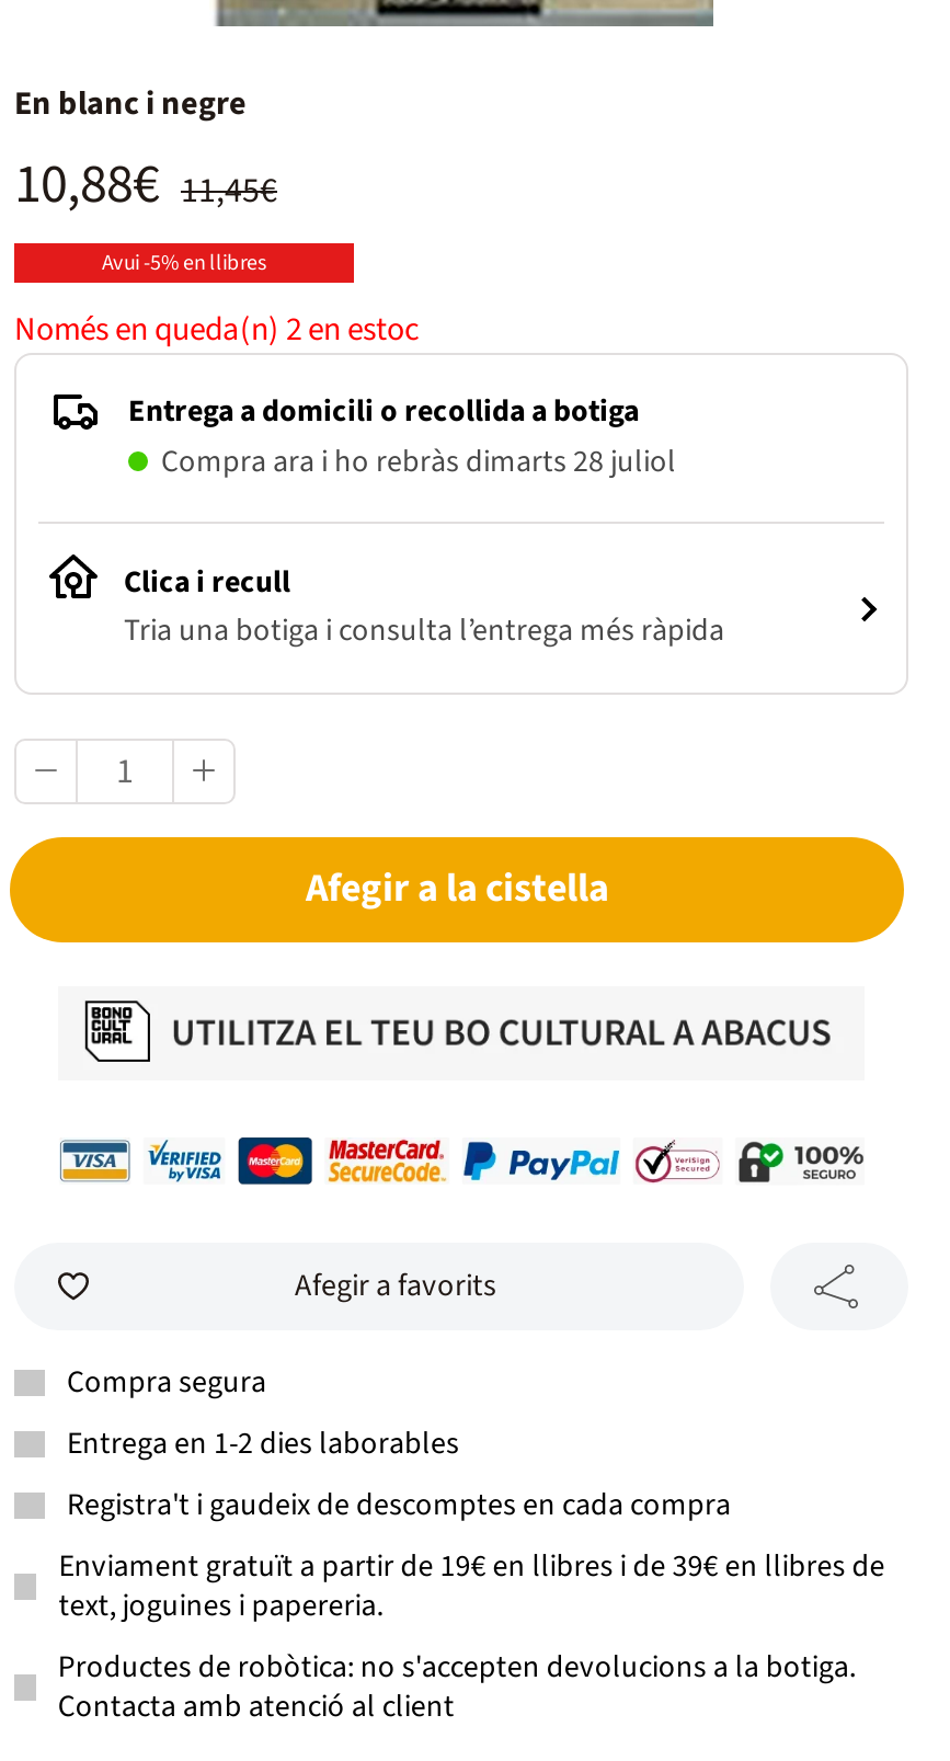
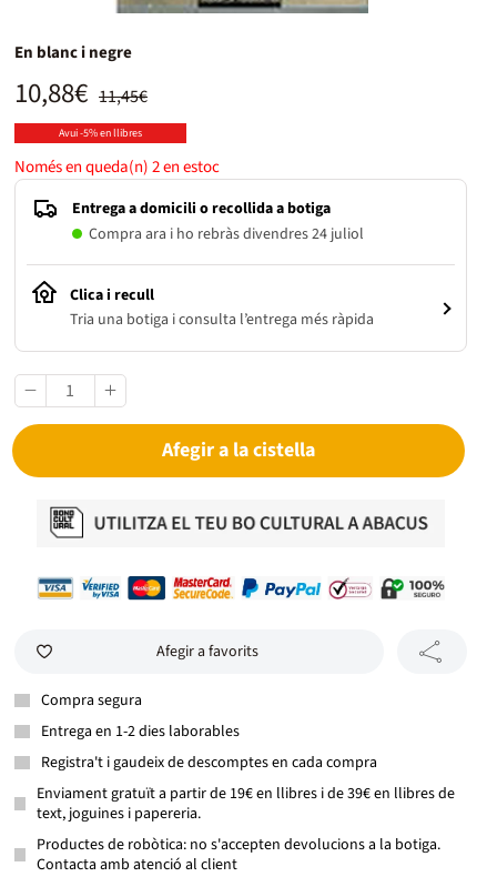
- Compra ara i ho rebràs dimarts 28 juliol
+ Compra ara i ho rebràs divendres 24 juliol
